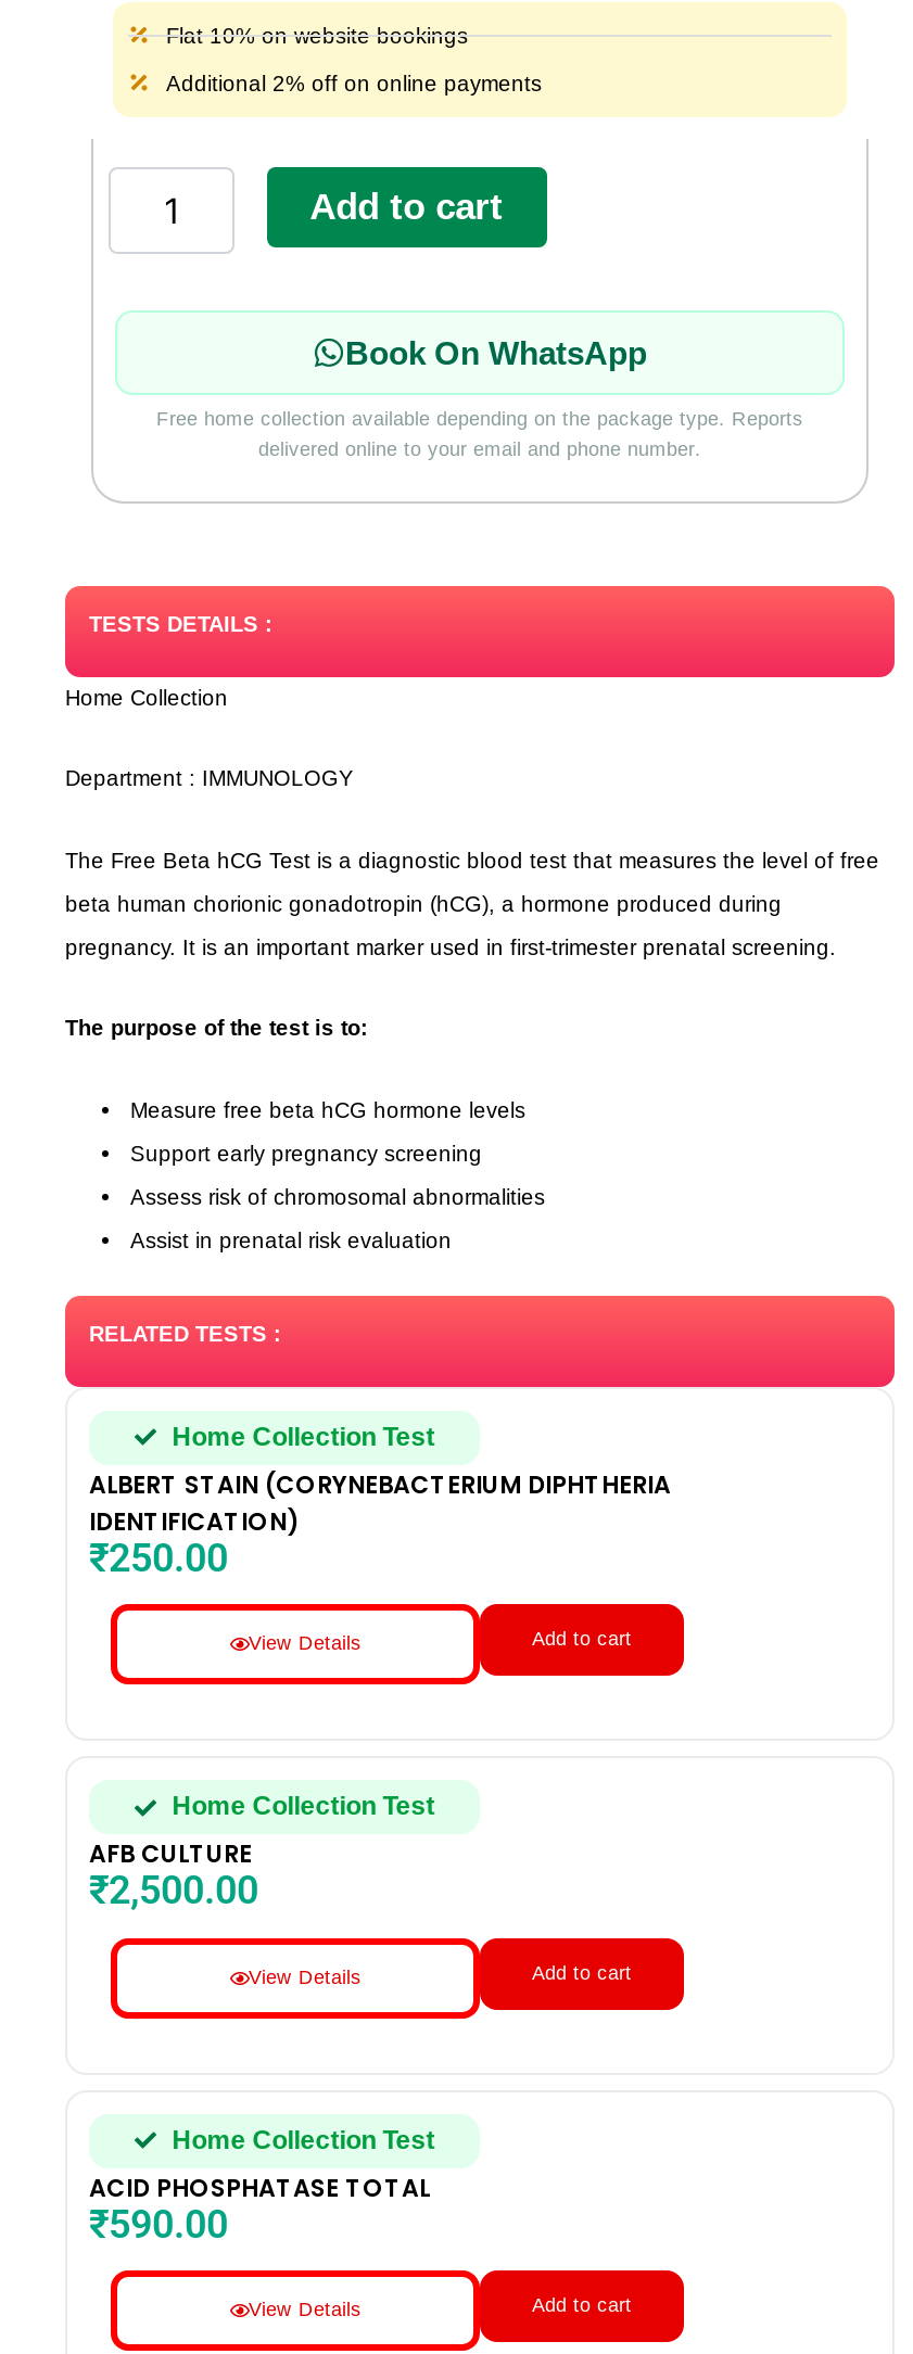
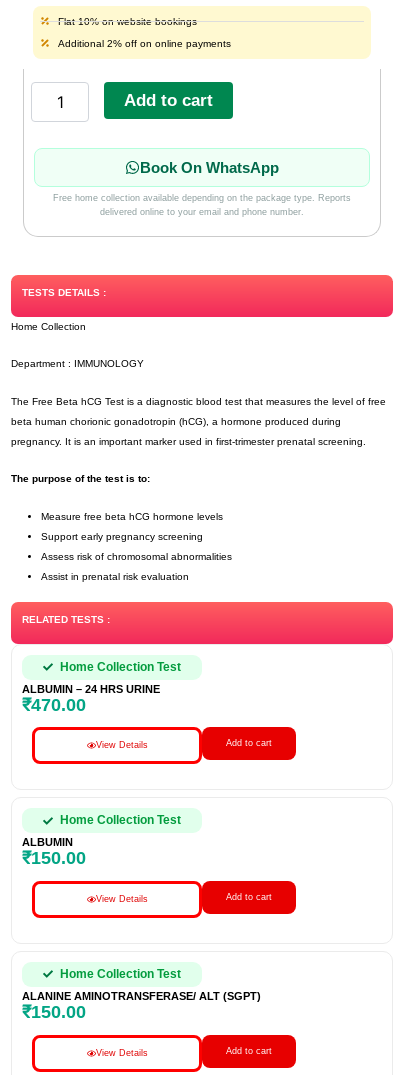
- ALBERT STAIN (CORYNEBACTERIUM DIPHTHERIA
- IDENTIFICATION)
- ₹250.00
+ ALBUMIN – 24 HRS URINE
+ ₹470.00

- AFB CULTURE
- ₹2,500.00
+ ALBUMIN
+ ₹150.00

- ACID PHOSPHATASE TOTAL
- ₹590.00
+ ALANINE AMINOTRANSFERASE/ ALT (SGPT)
+ ₹150.00
